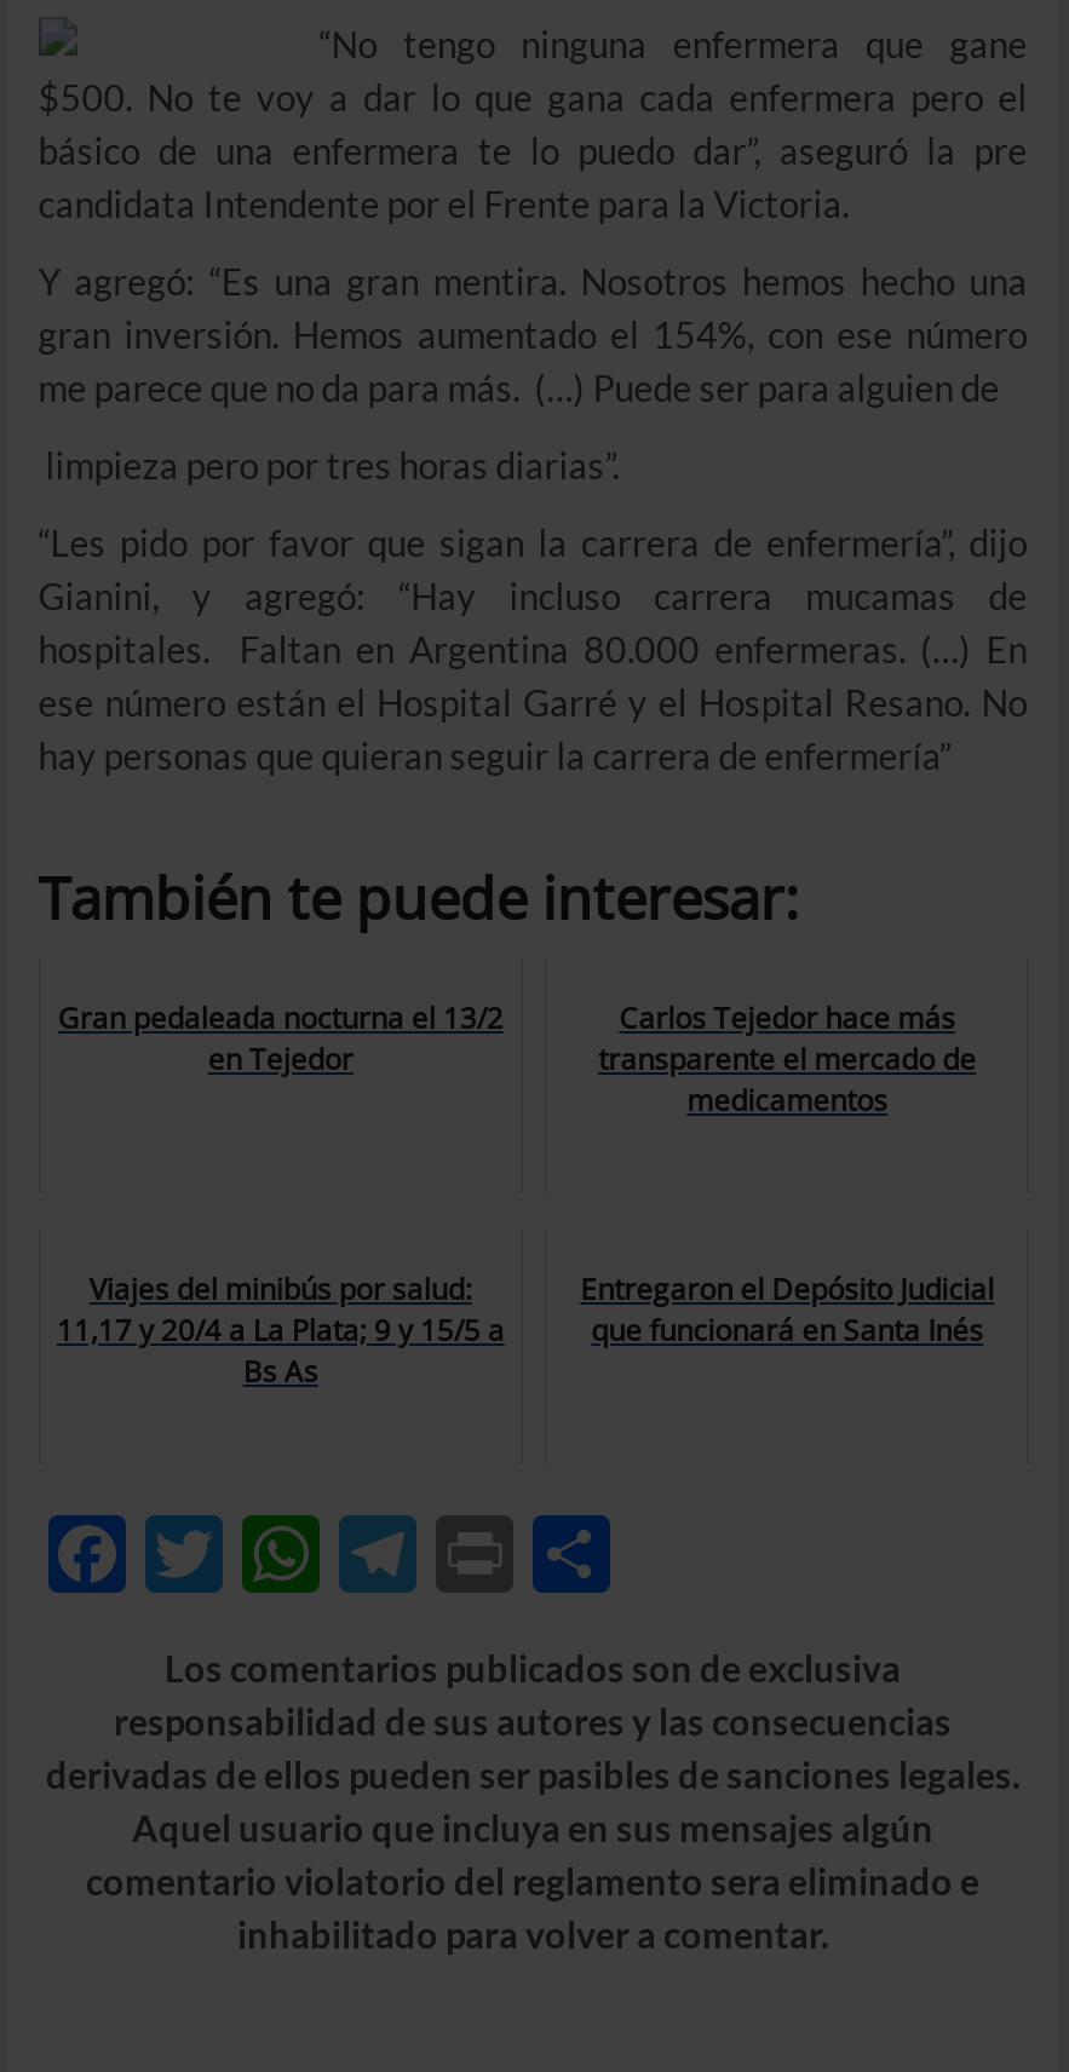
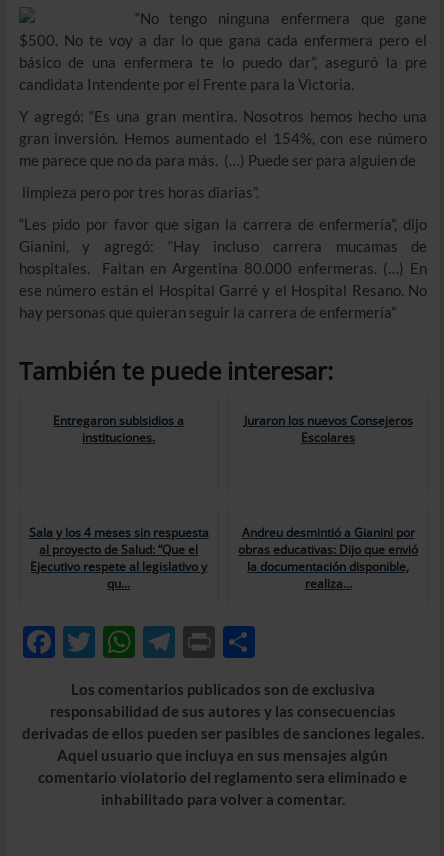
- Gran pedaleada nocturna el 13/2
- en Tejedor
+ Entregaron subisidios a
+ instituciones.

- Carlos Tejedor hace más
- transparente el mercado de
- medicamentos
+ Juraron los nuevos Consejeros
+ Escolares

- Viajes del minibús por salud:
- 11,17 y 20/4 a La Plata; 9 y 15/5 a
- Bs As
+ Sala y los 4 meses sin respuesta
+ al proyecto de Salud: “Que el
+ Ejecutivo respete al legislativo y
+ qu...

- Entregaron el Depósito Judicial
- que funcionará en Santa Inés
+ Andreu desmintió a Gianini por
+ obras educativas: Dijo que envió
+ la documentación disponible,
+ realiza...
